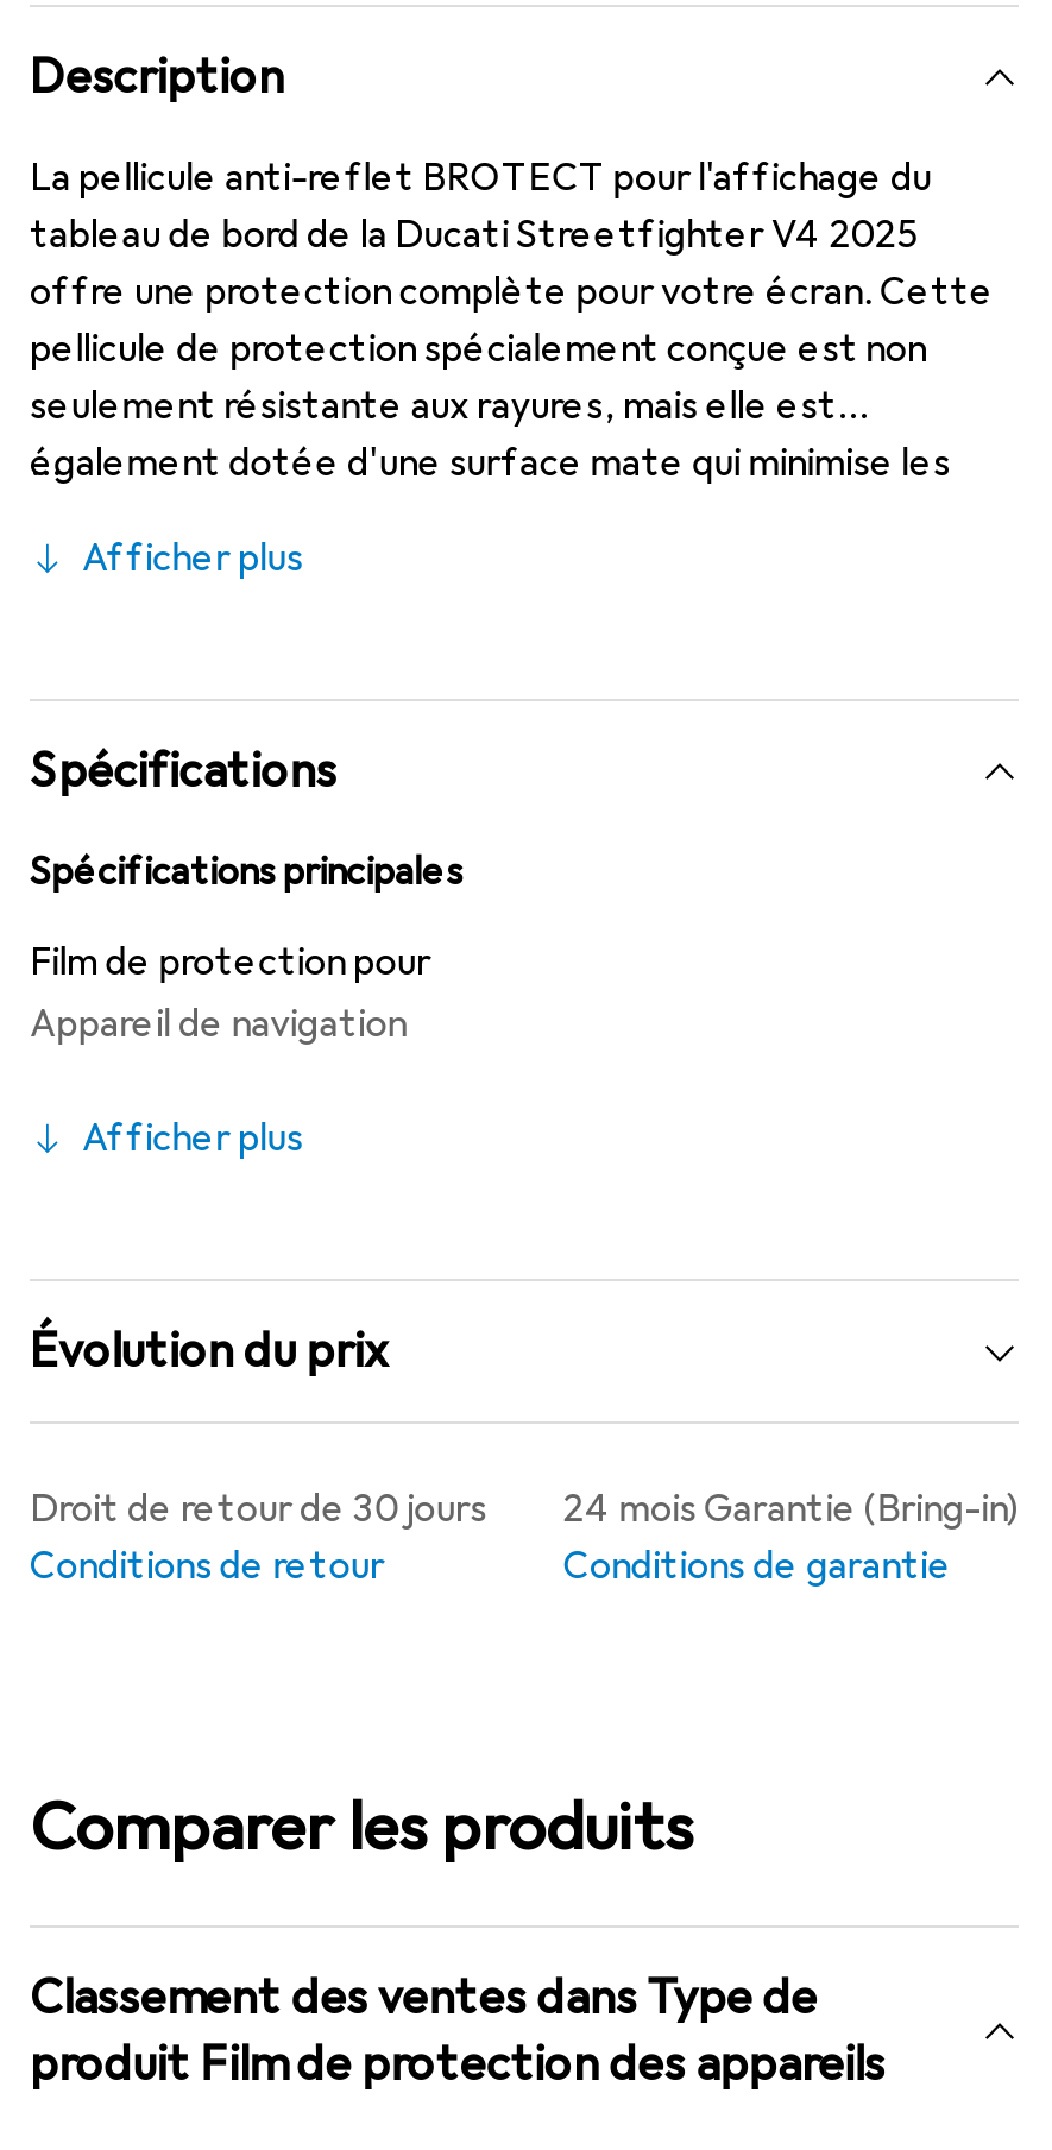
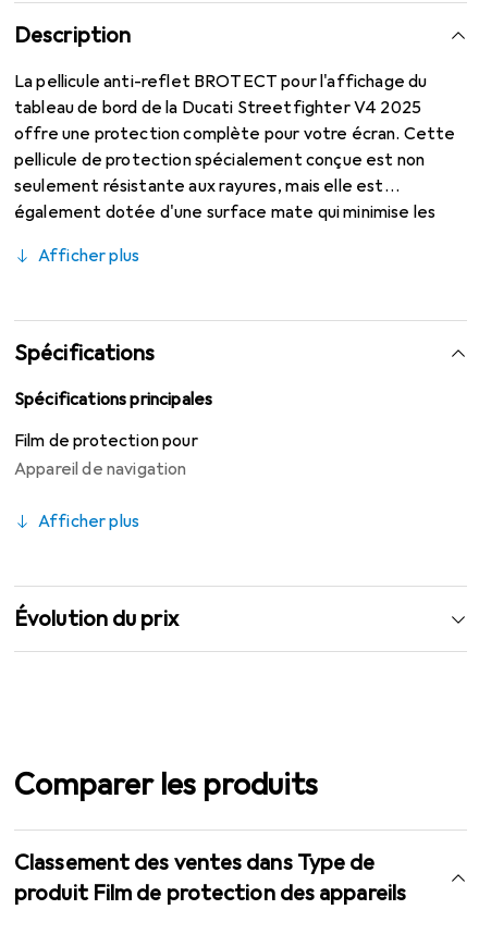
- Droit de retour de 30 jours
- Conditions de retour

- 24 mois Garantie (Bring-in)
- Conditions de garantie
